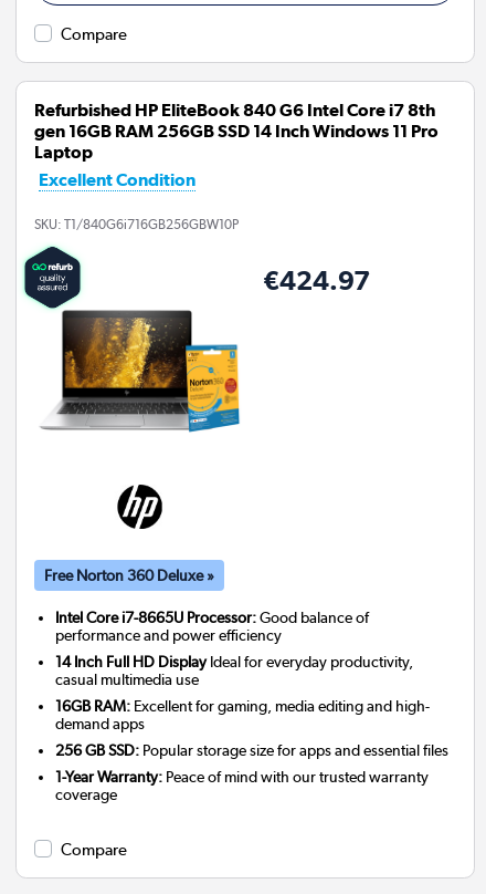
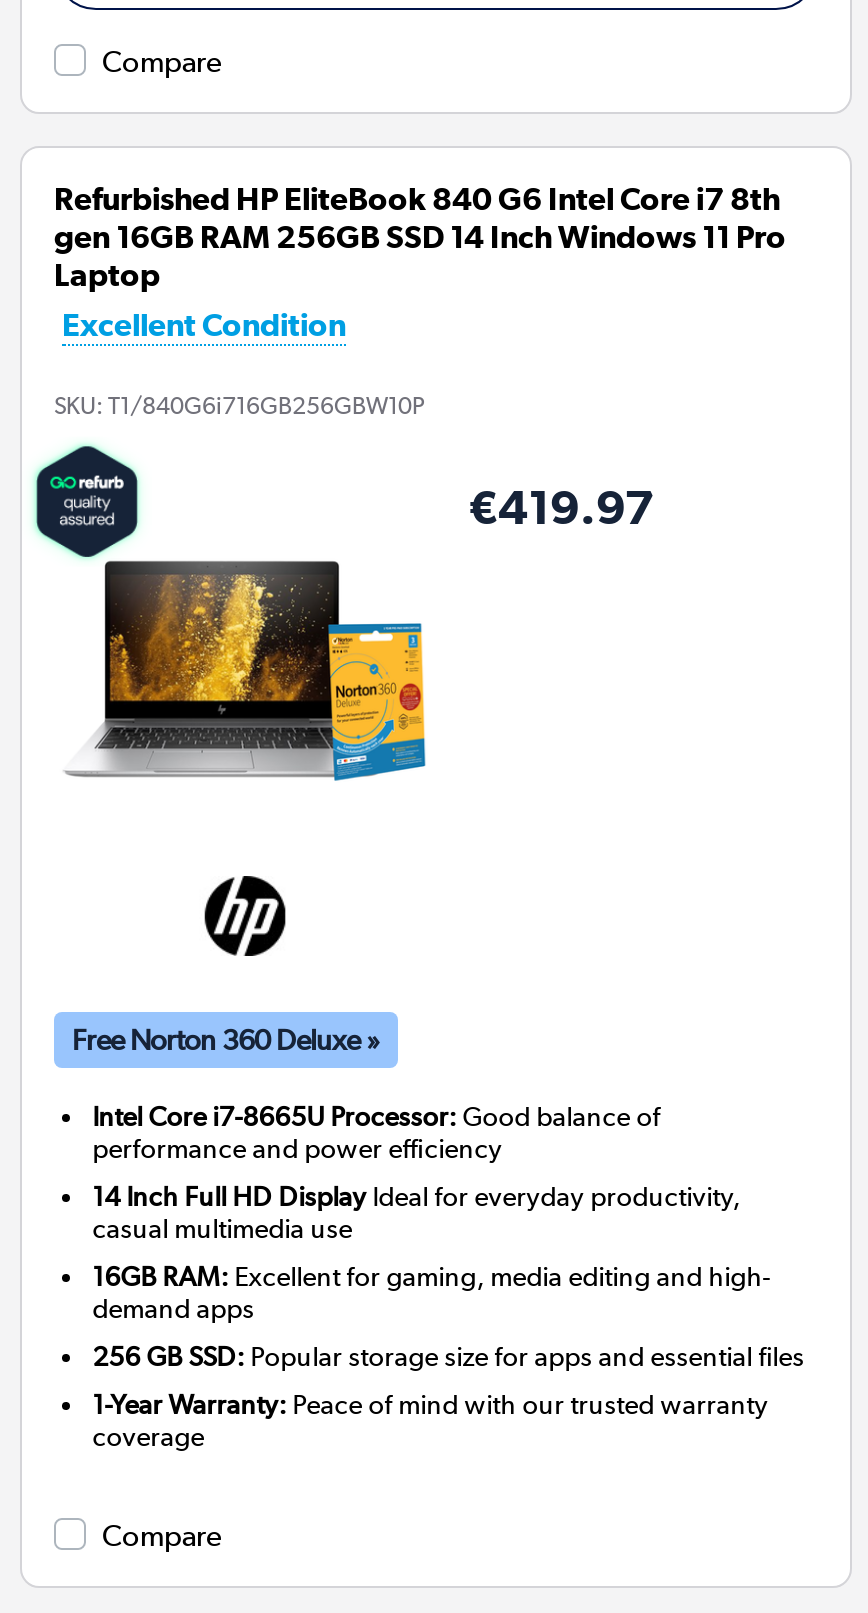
- €424.97
+ €419.97
